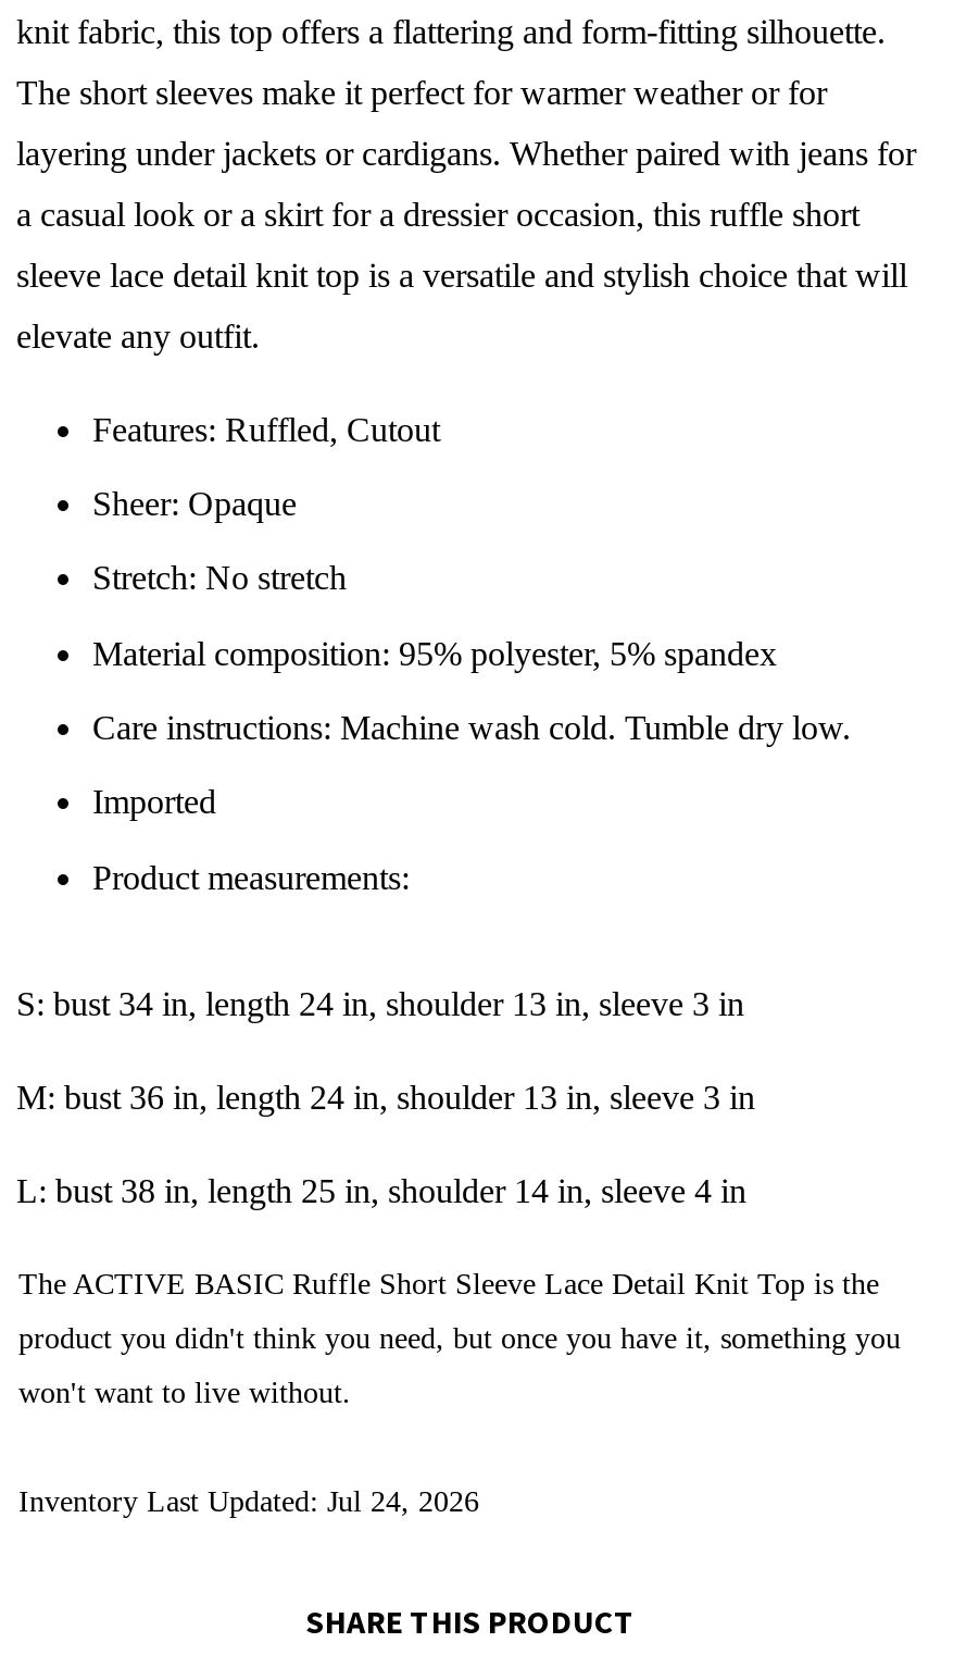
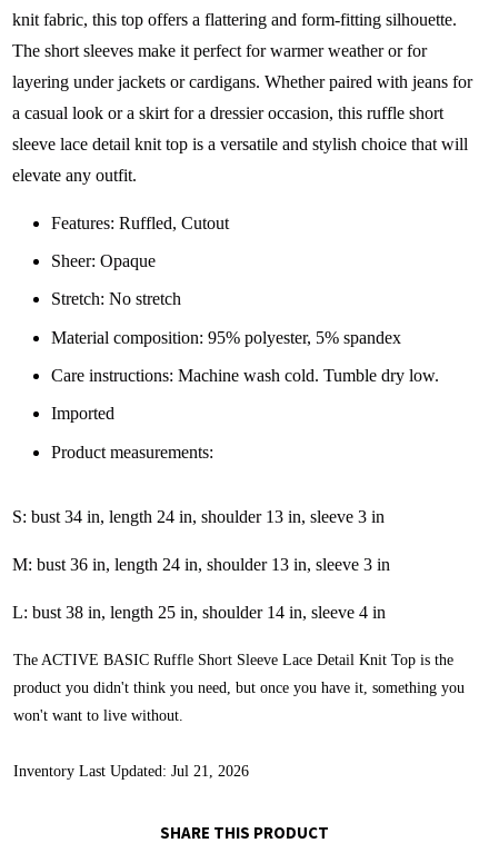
- Inventory Last Updated: Jul 24, 2026
+ Inventory Last Updated: Jul 21, 2026
